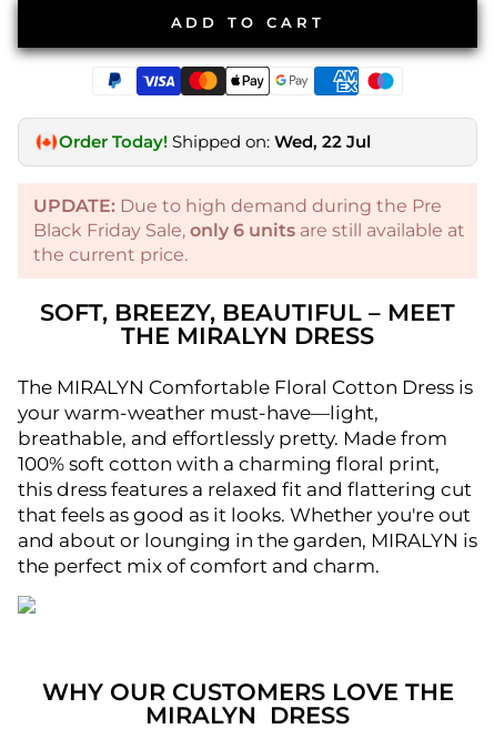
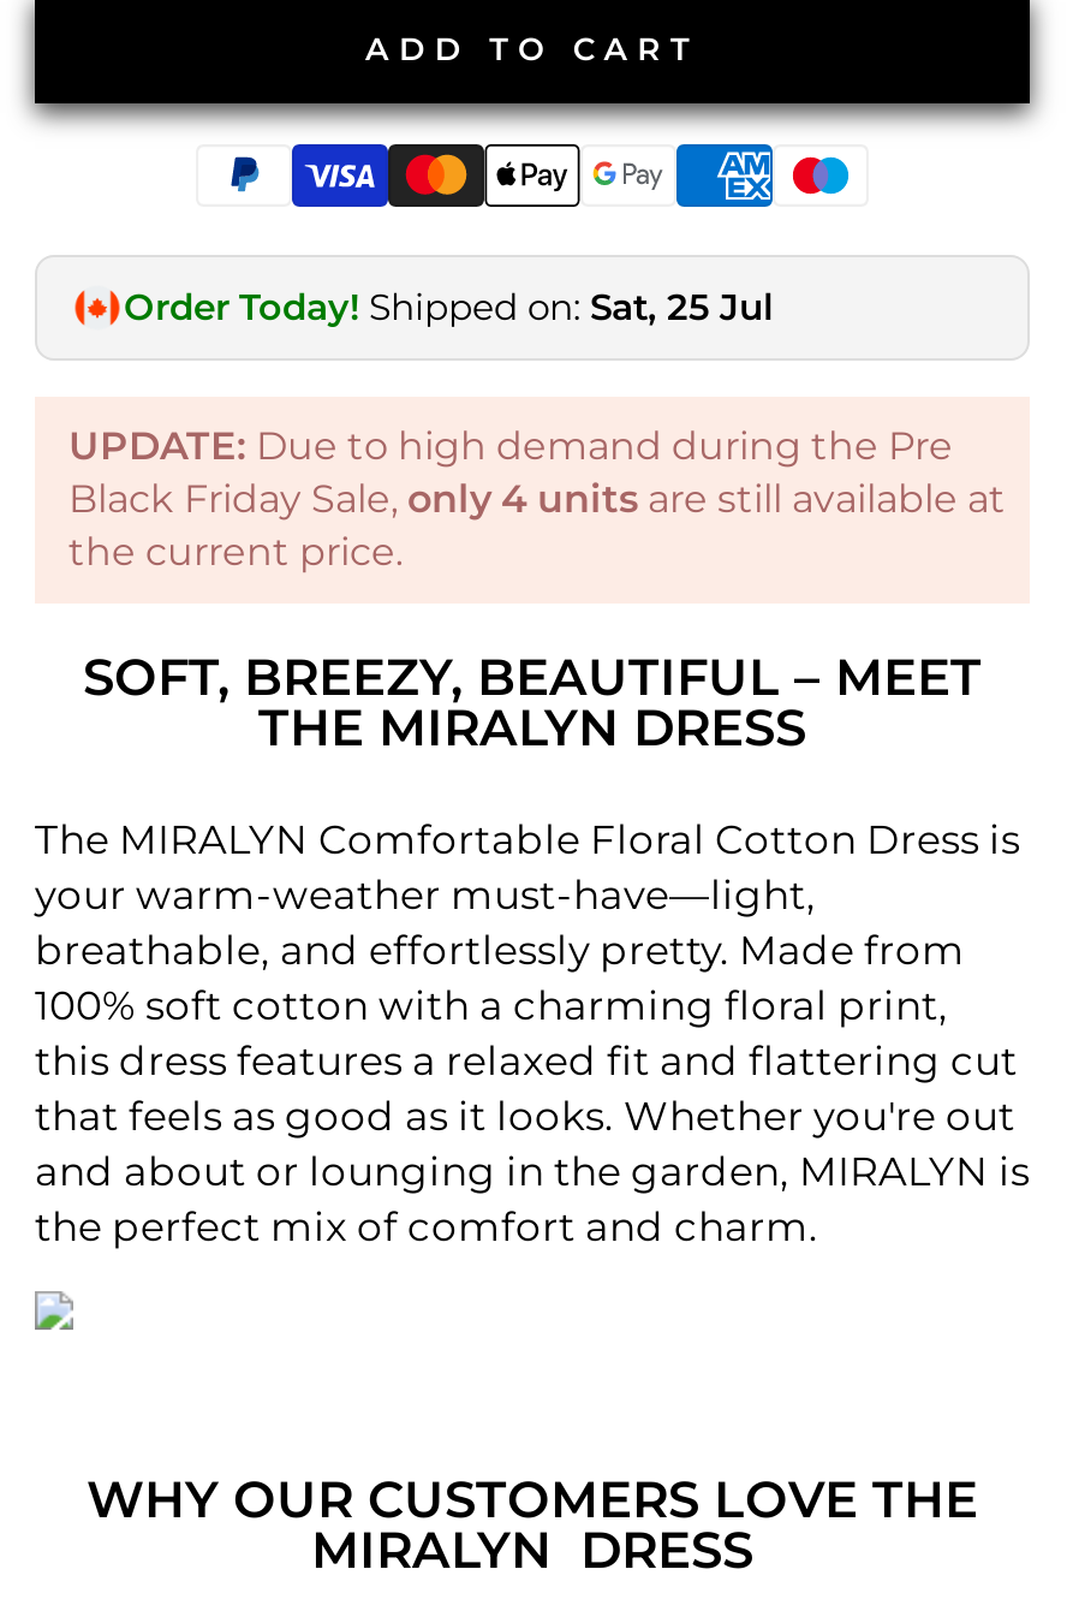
- Order Today! Shipped on: Wed, 22 Jul
+ Order Today! Shipped on: Sat, 25 Jul

- Black Friday Sale, only 6 units are still available at
+ Black Friday Sale, only 4 units are still available at
